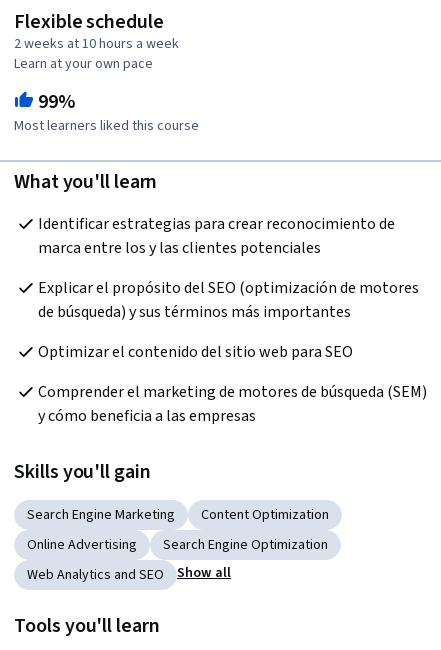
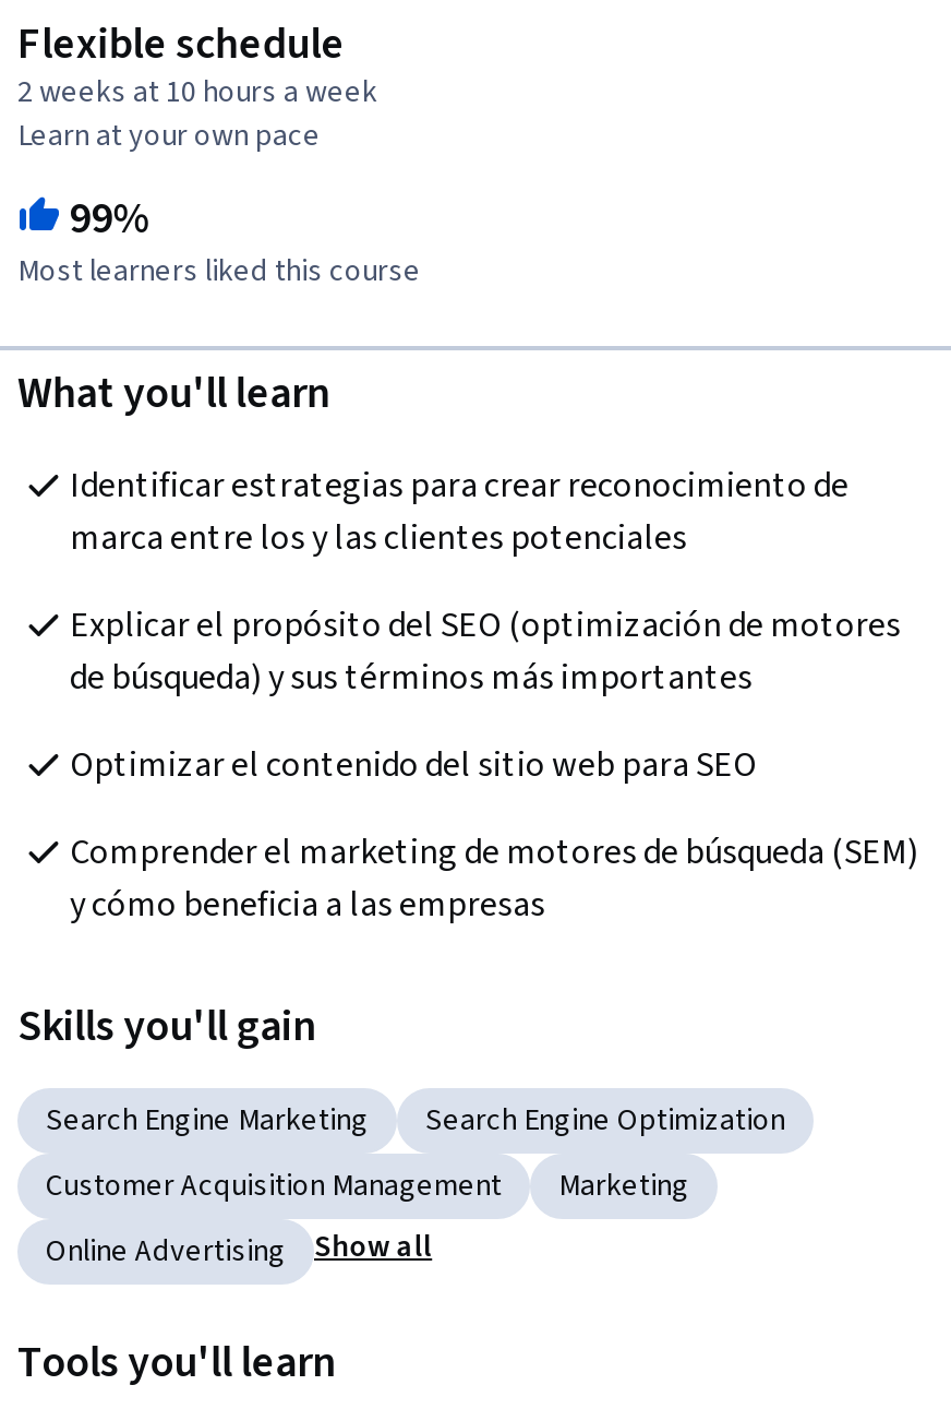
- Content Optimization
+ Customer Acquisition Management
+ Marketing

moved down: Online Advertising

moved up: Search Engine Optimization

- Web Analytics and SEO
